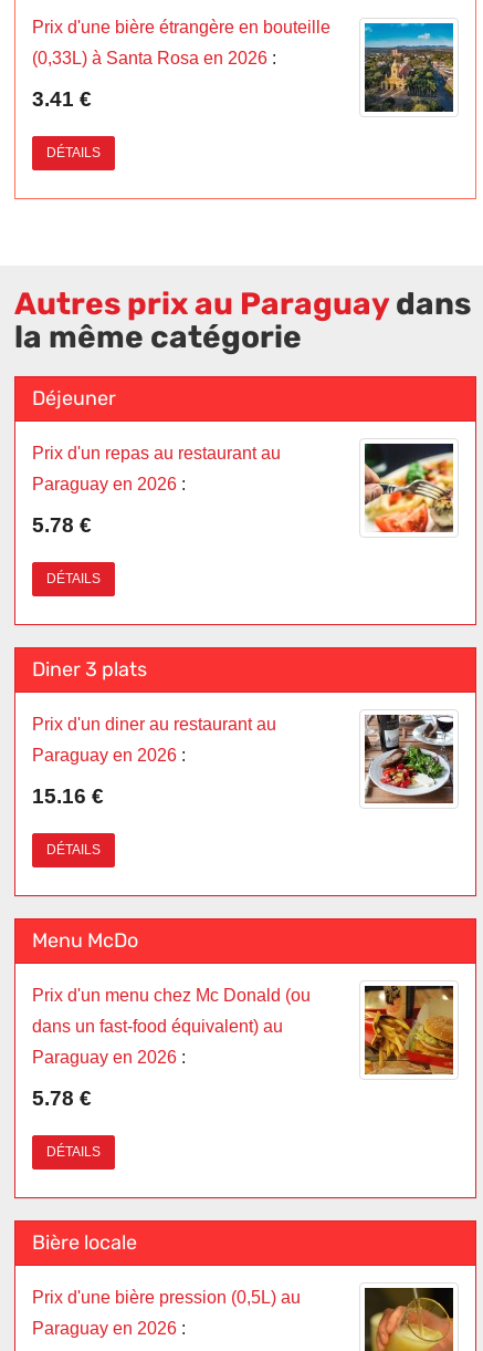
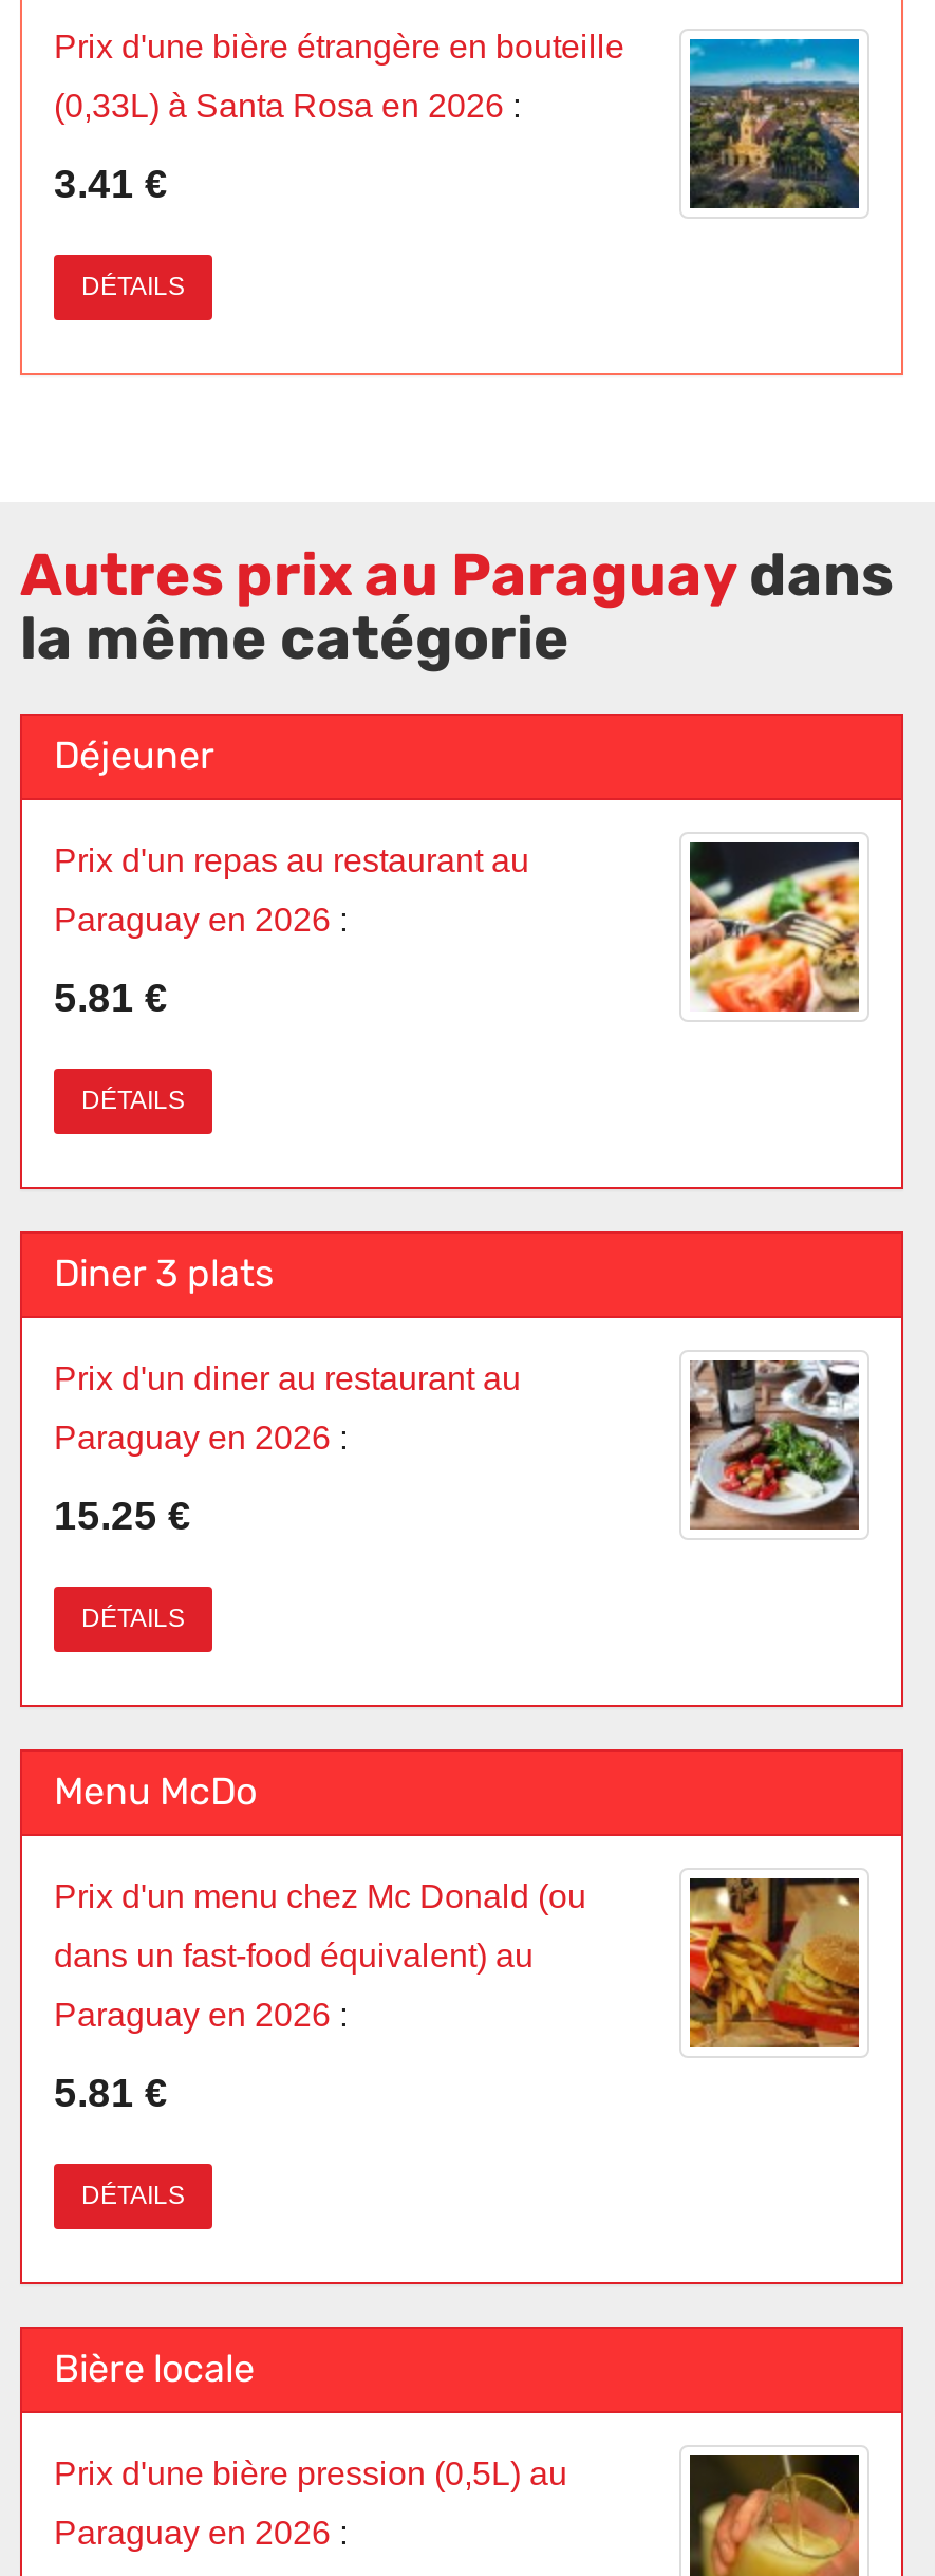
- 5.78 €
+ 5.81 €

- 15.16 €
+ 15.25 €

- 5.78 €
+ 5.81 €
